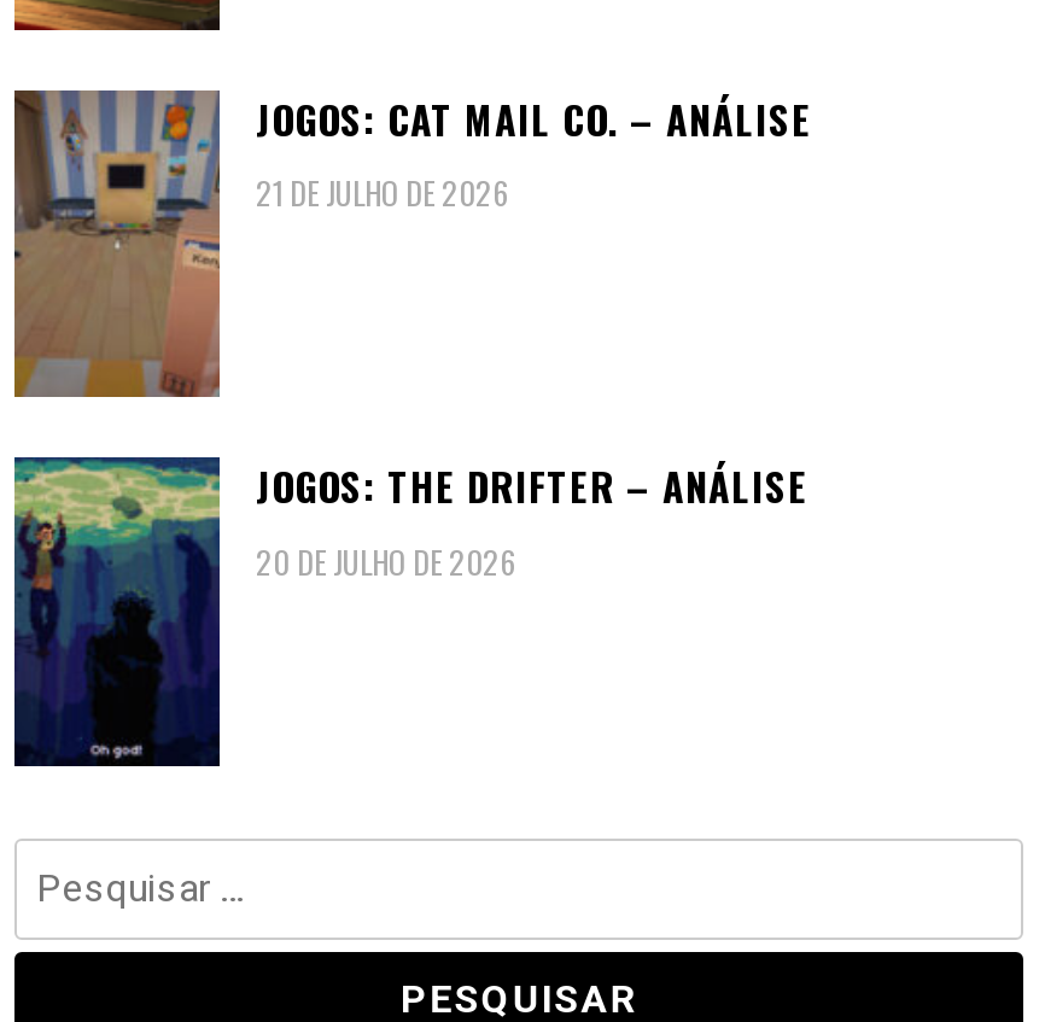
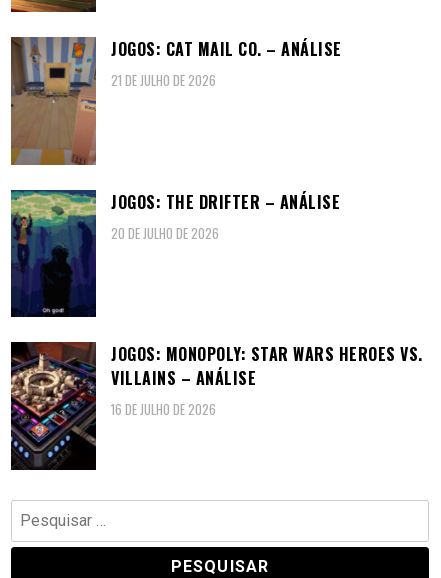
+ [image]
+ JOGOS: MONOPOLY: STAR WARS HEROES VS.
+ VILLAINS – ANÁLISE
+ 16 DE JULHO DE 2026
